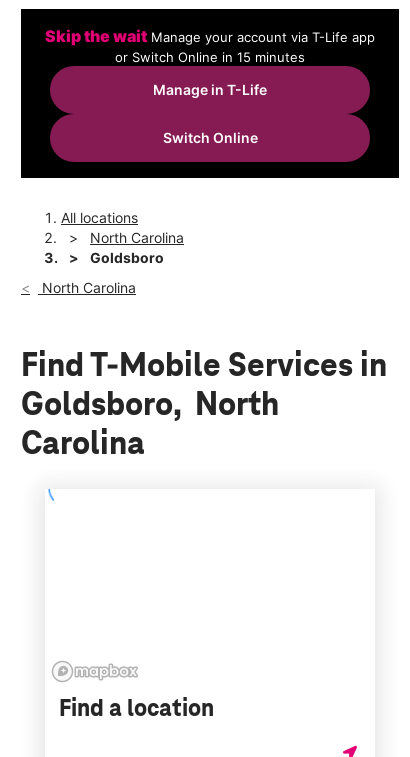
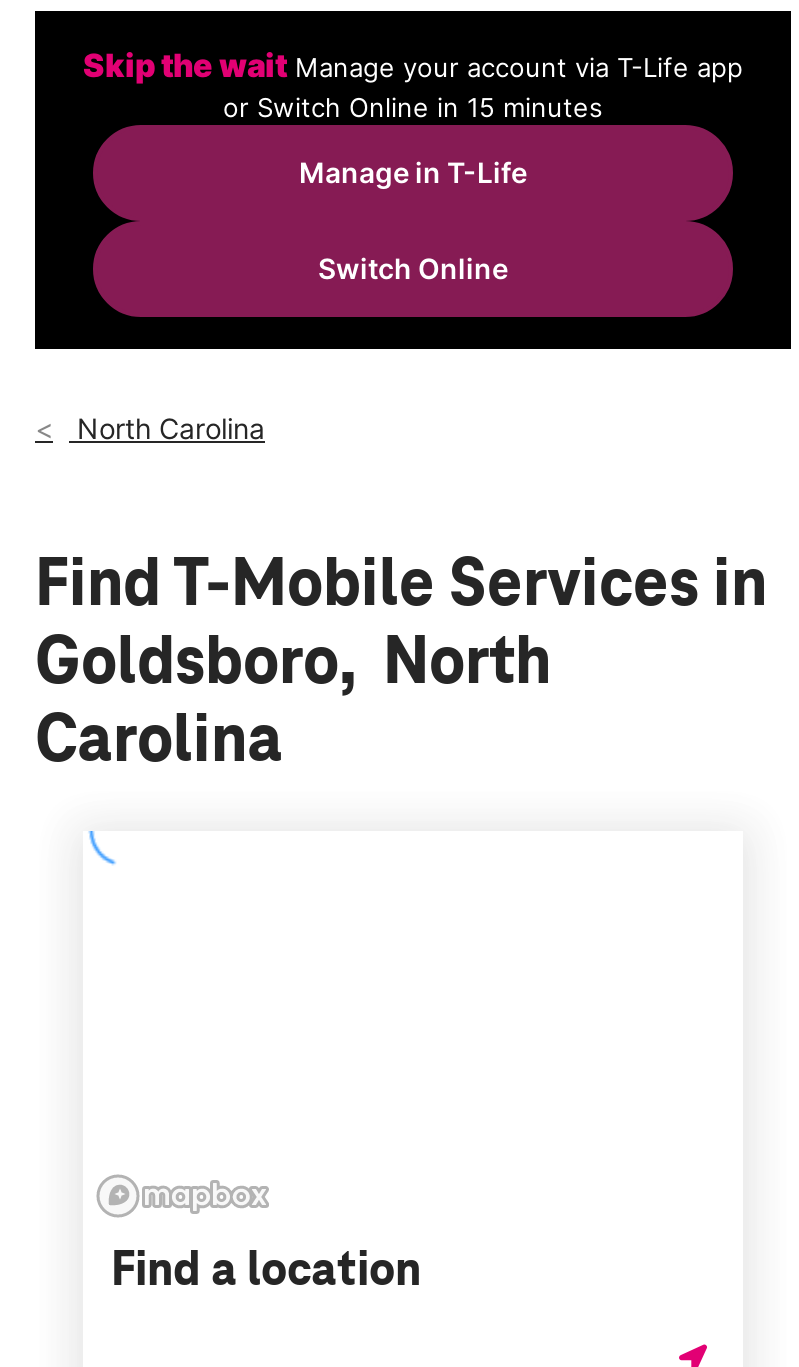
- All locations
- North Carolina
- Goldsboro
